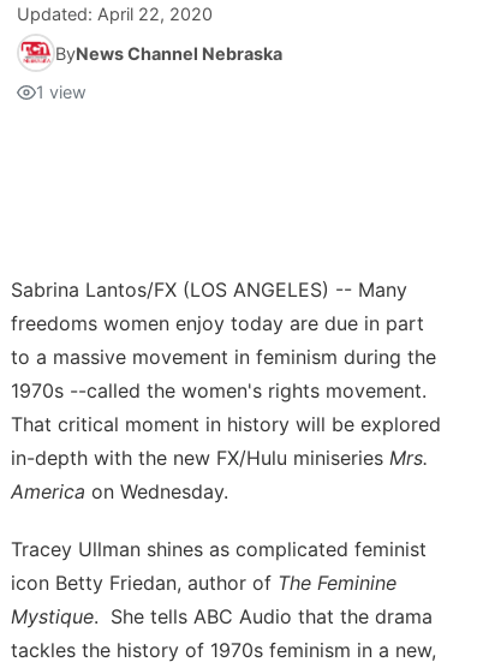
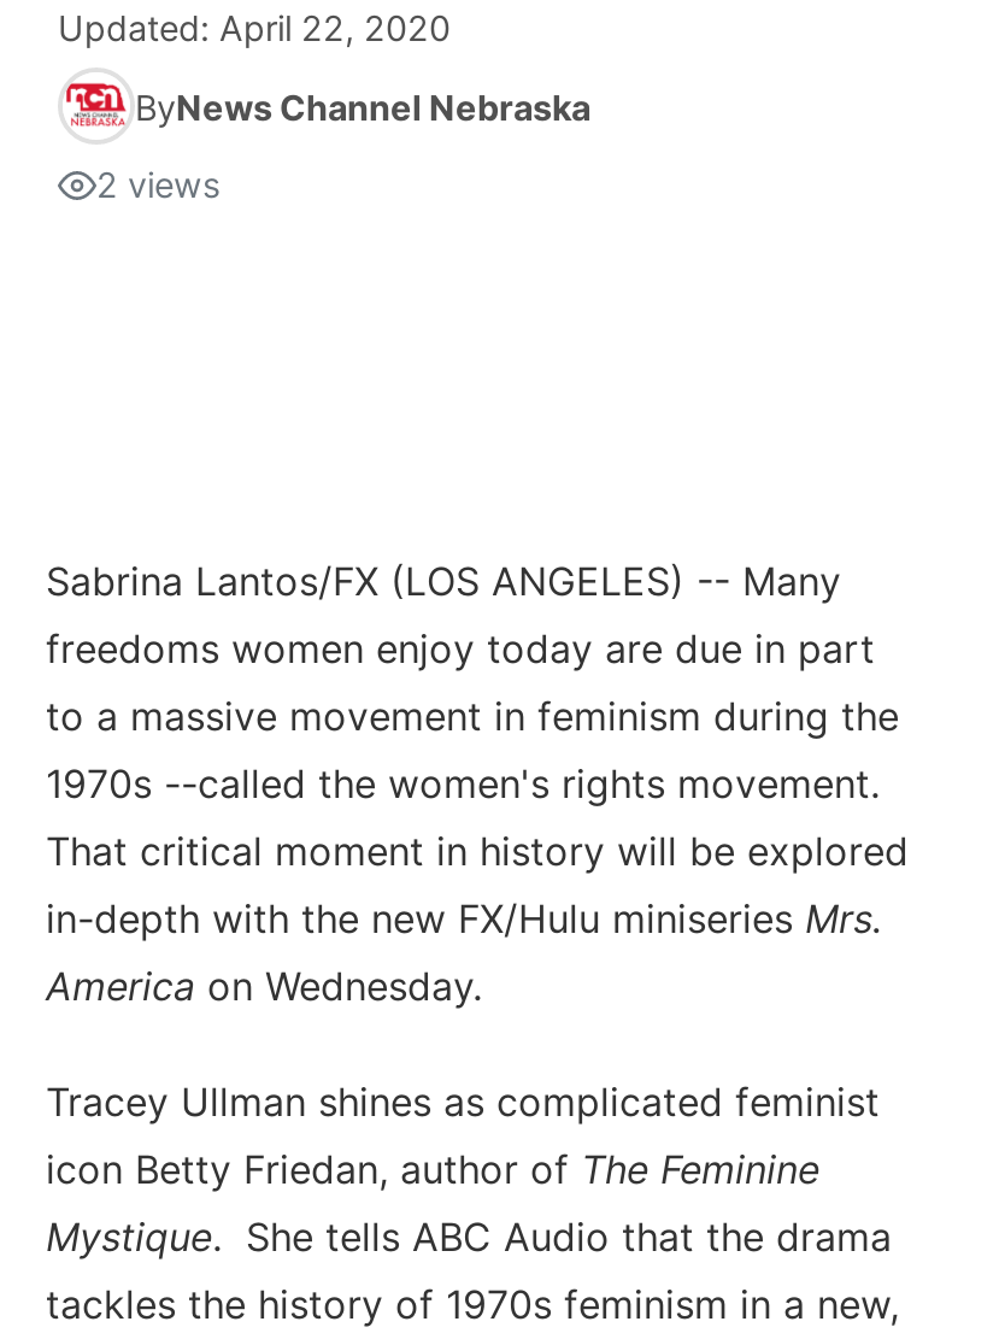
- 1 view
+ 2 views
